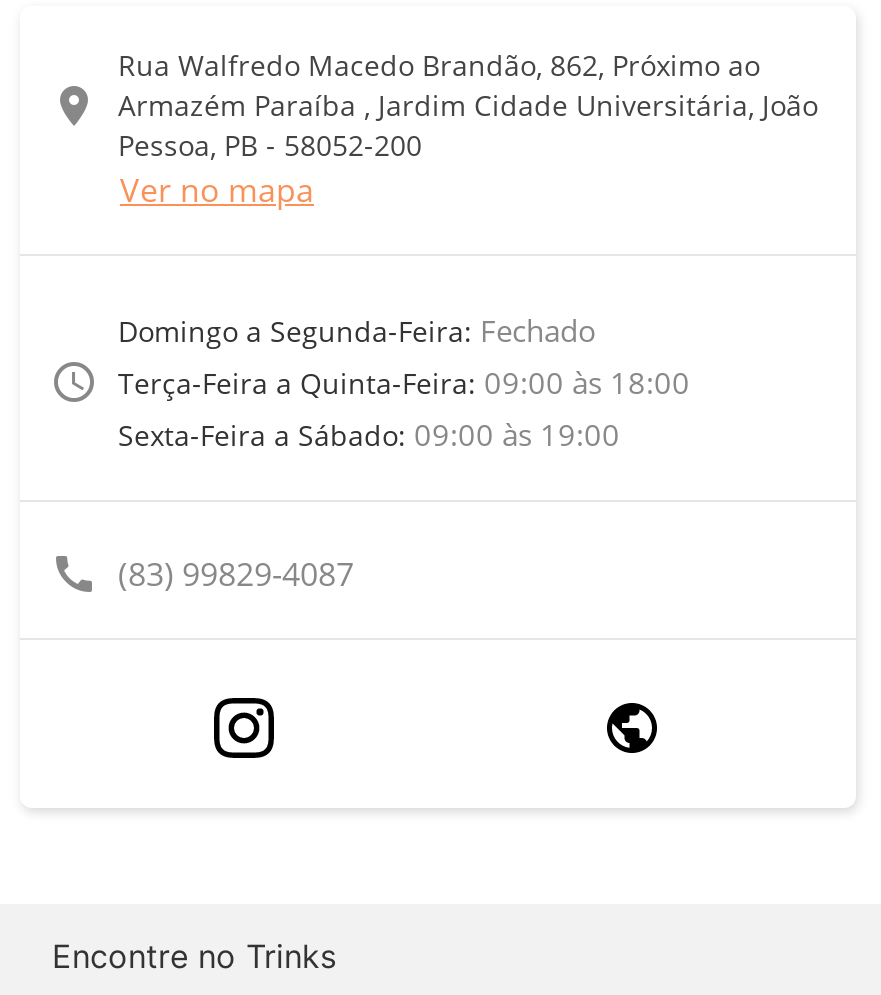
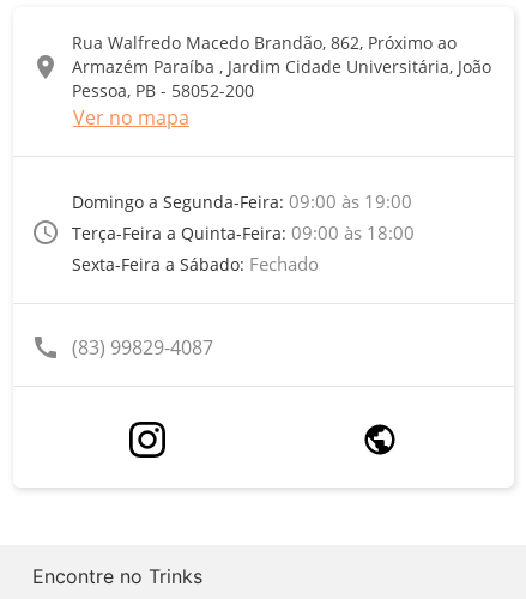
- Domingo a Segunda-Feira: Fechado
+ Domingo a Segunda-Feira: 09:00 às 19:00

- Sexta-Feira a Sábado: 09:00 às 19:00
+ Sexta-Feira a Sábado: Fechado
